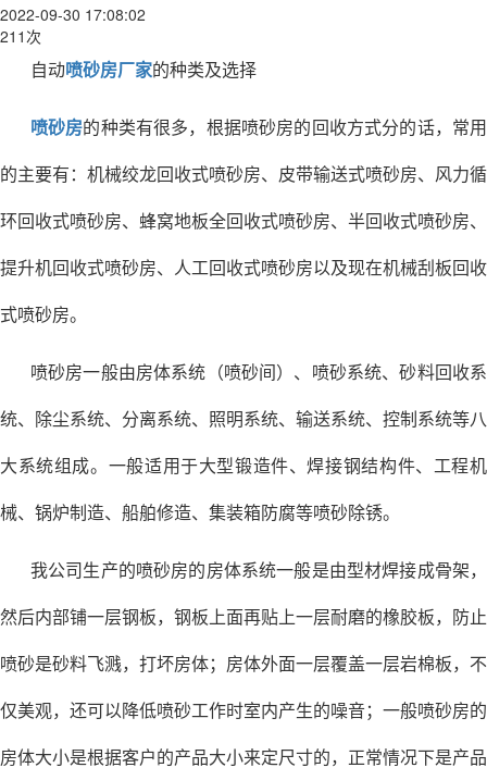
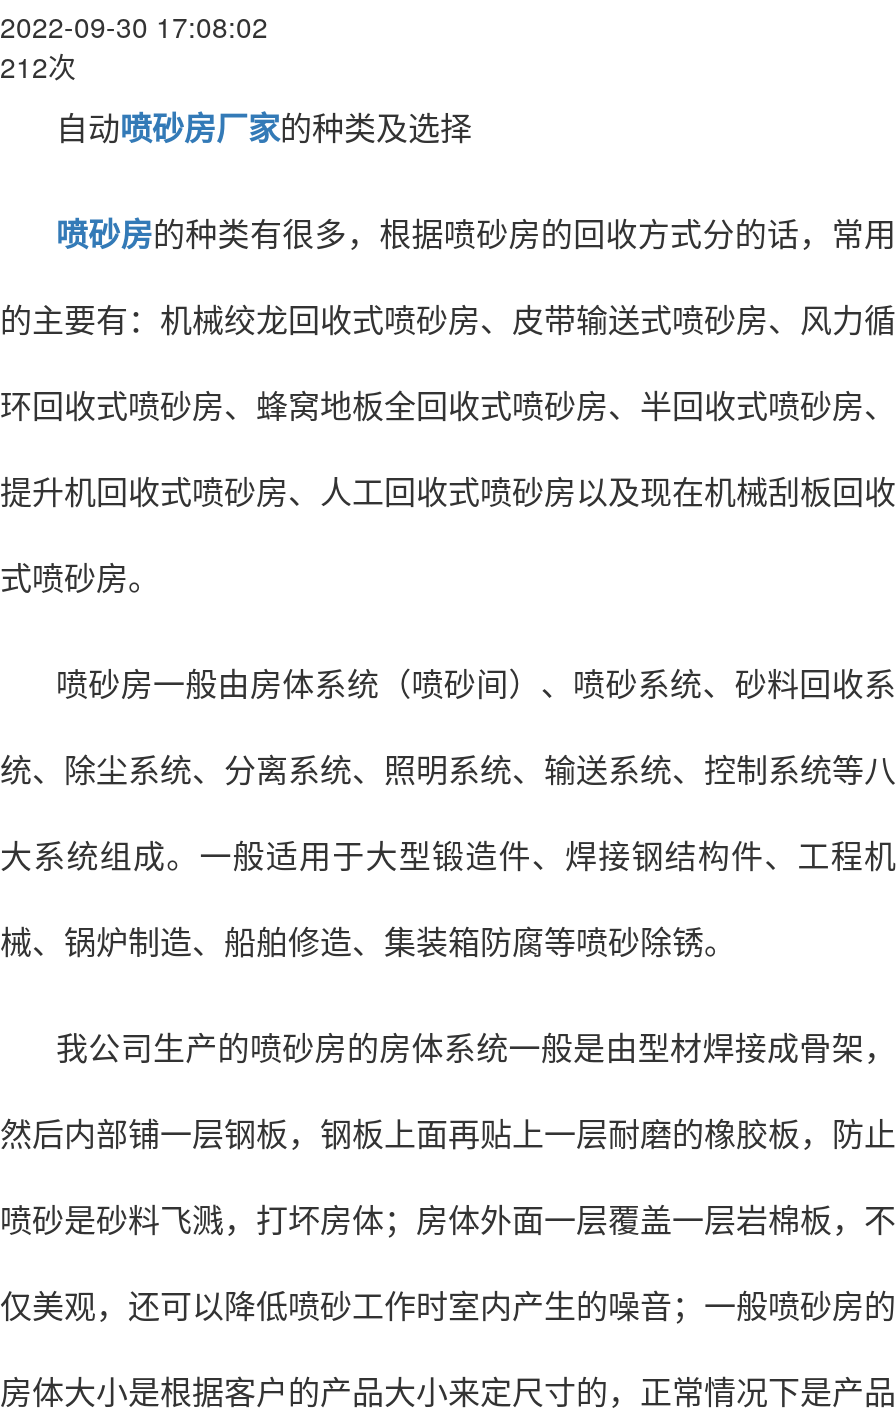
- 211次
+ 212次
